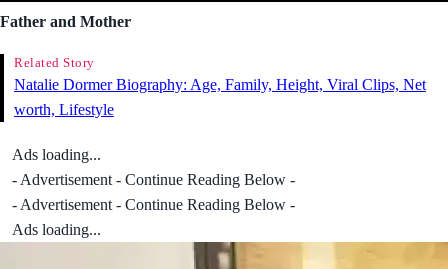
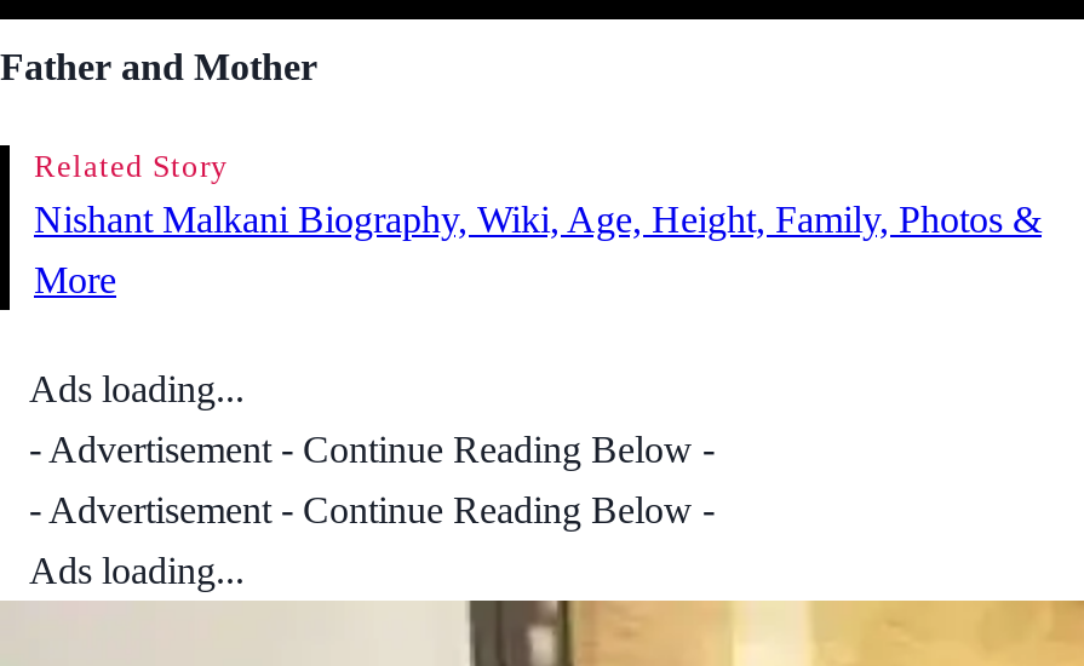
- Natalie Dormer Biography: Age, Family, Height, Viral Clips, Net
+ Nishant Malkani Biography, Wiki, Age, Height, Family, Photos &

- worth, Lifestyle
+ More
